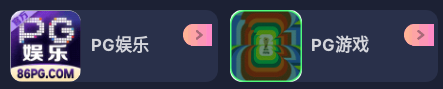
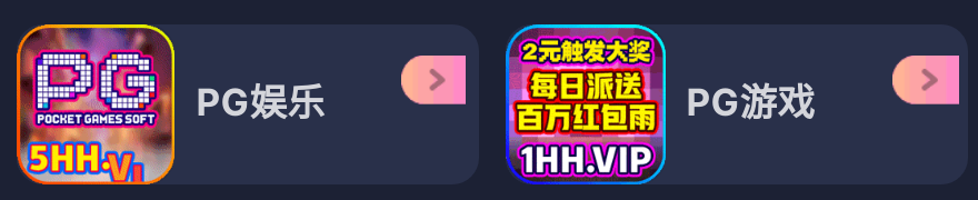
- [image]
+ [image]

- [image]
+ [image]
